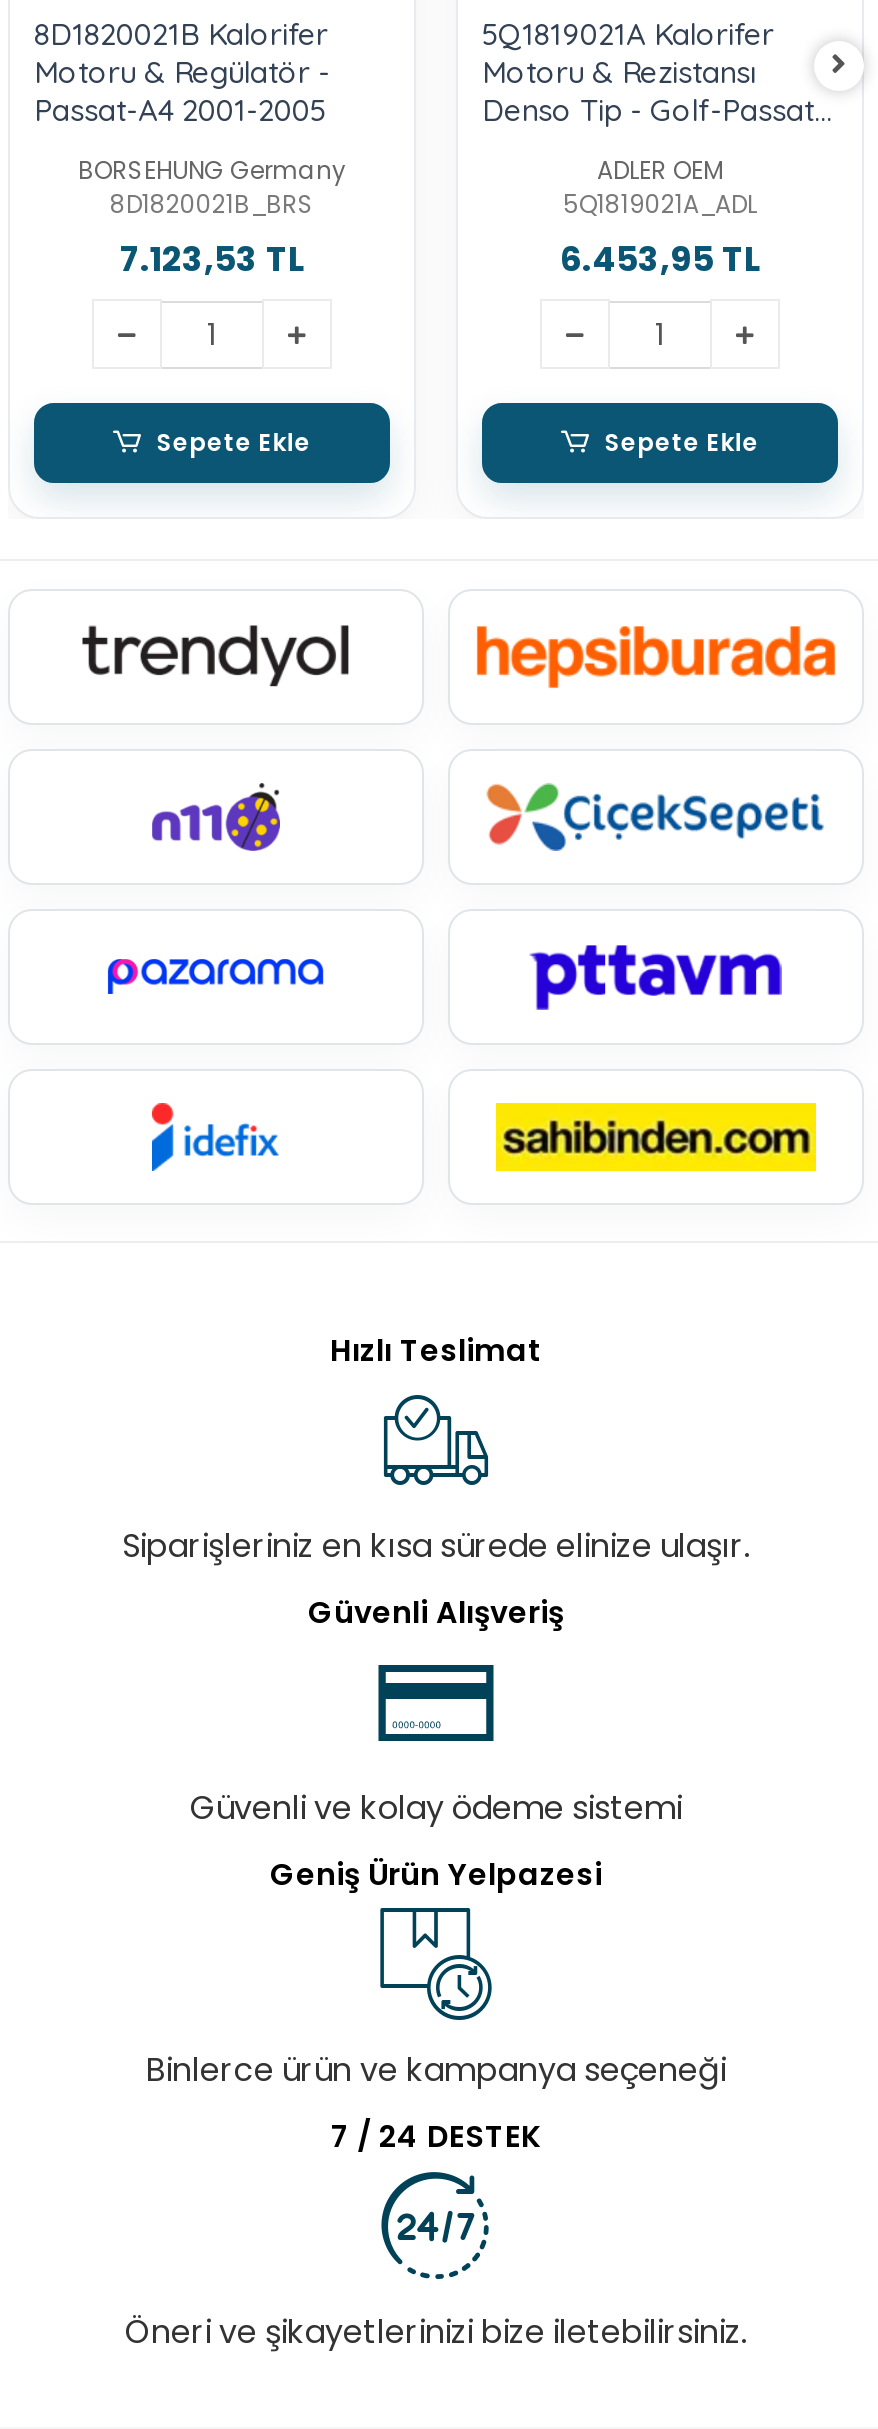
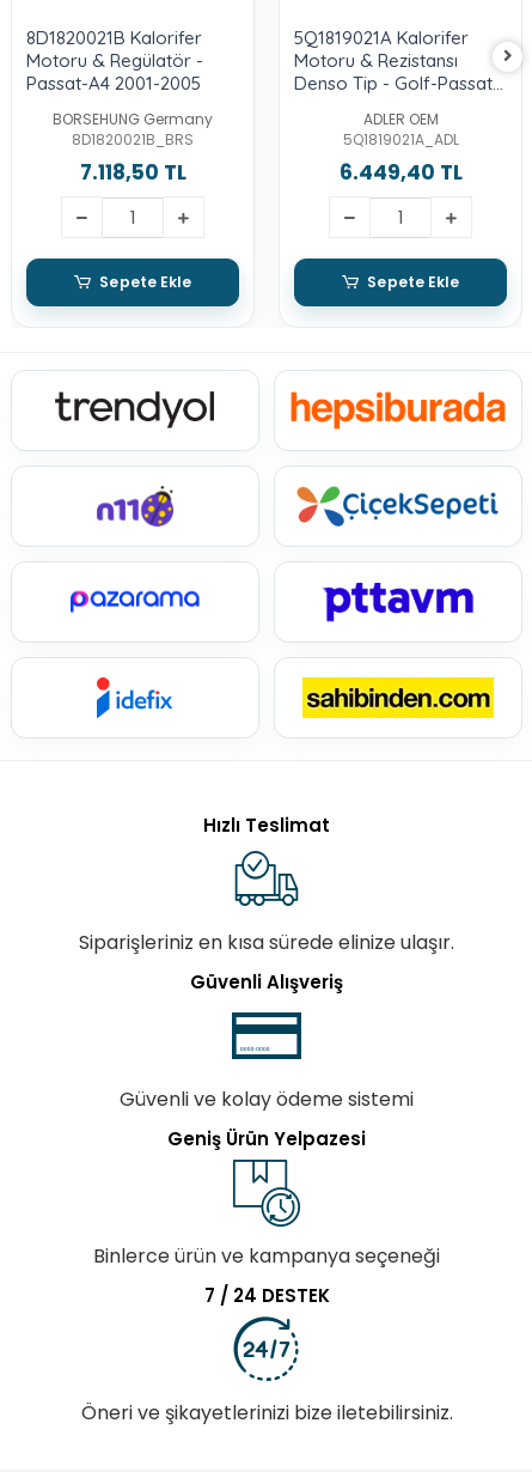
- 7.123,53 TL
+ 7.118,50 TL

- 6.453,95 TL
+ 6.449,40 TL
